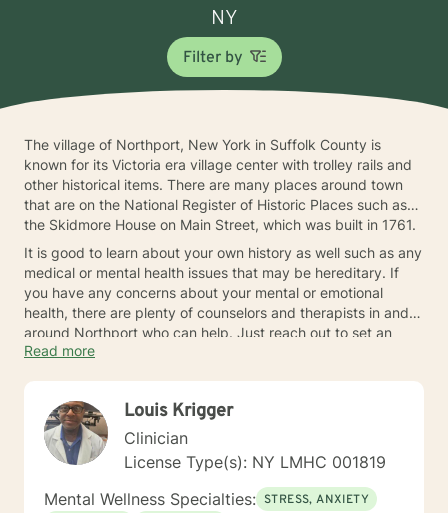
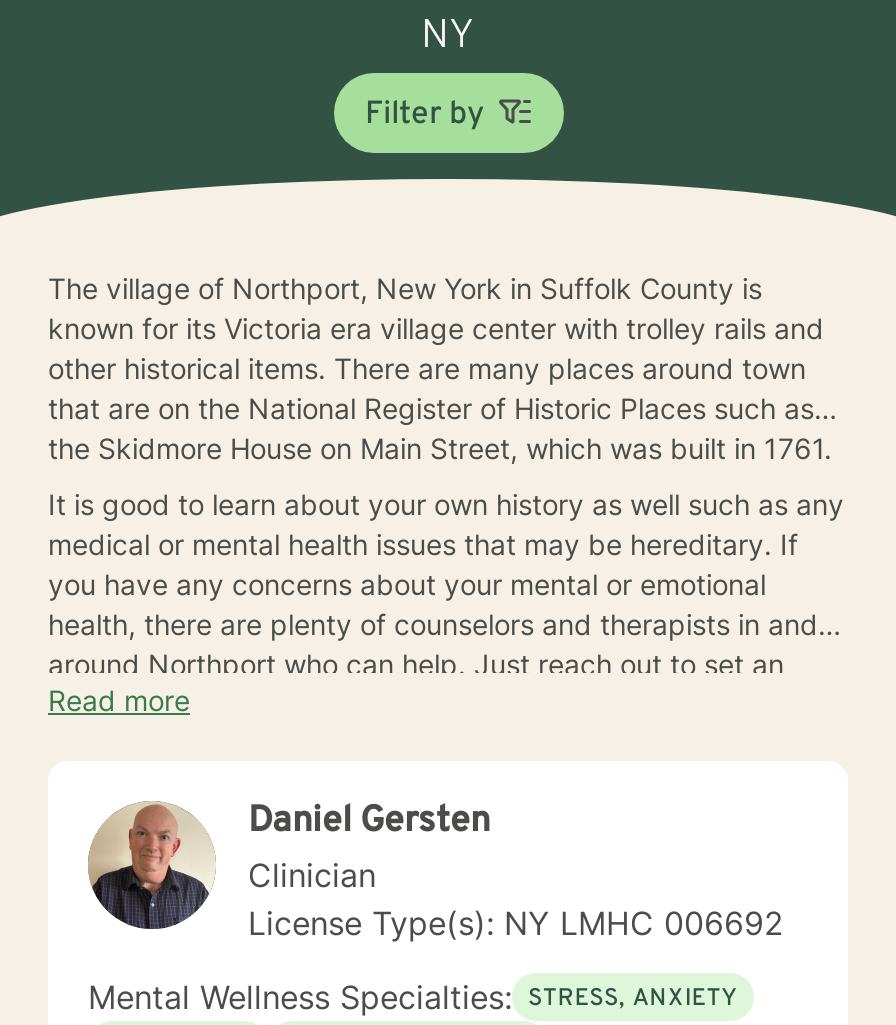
- [image]
- Louis Krigger
+ [image]
+ Daniel Gersten

- License Type(s): NY LMHC 001819
+ License Type(s): NY LMHC 006692
